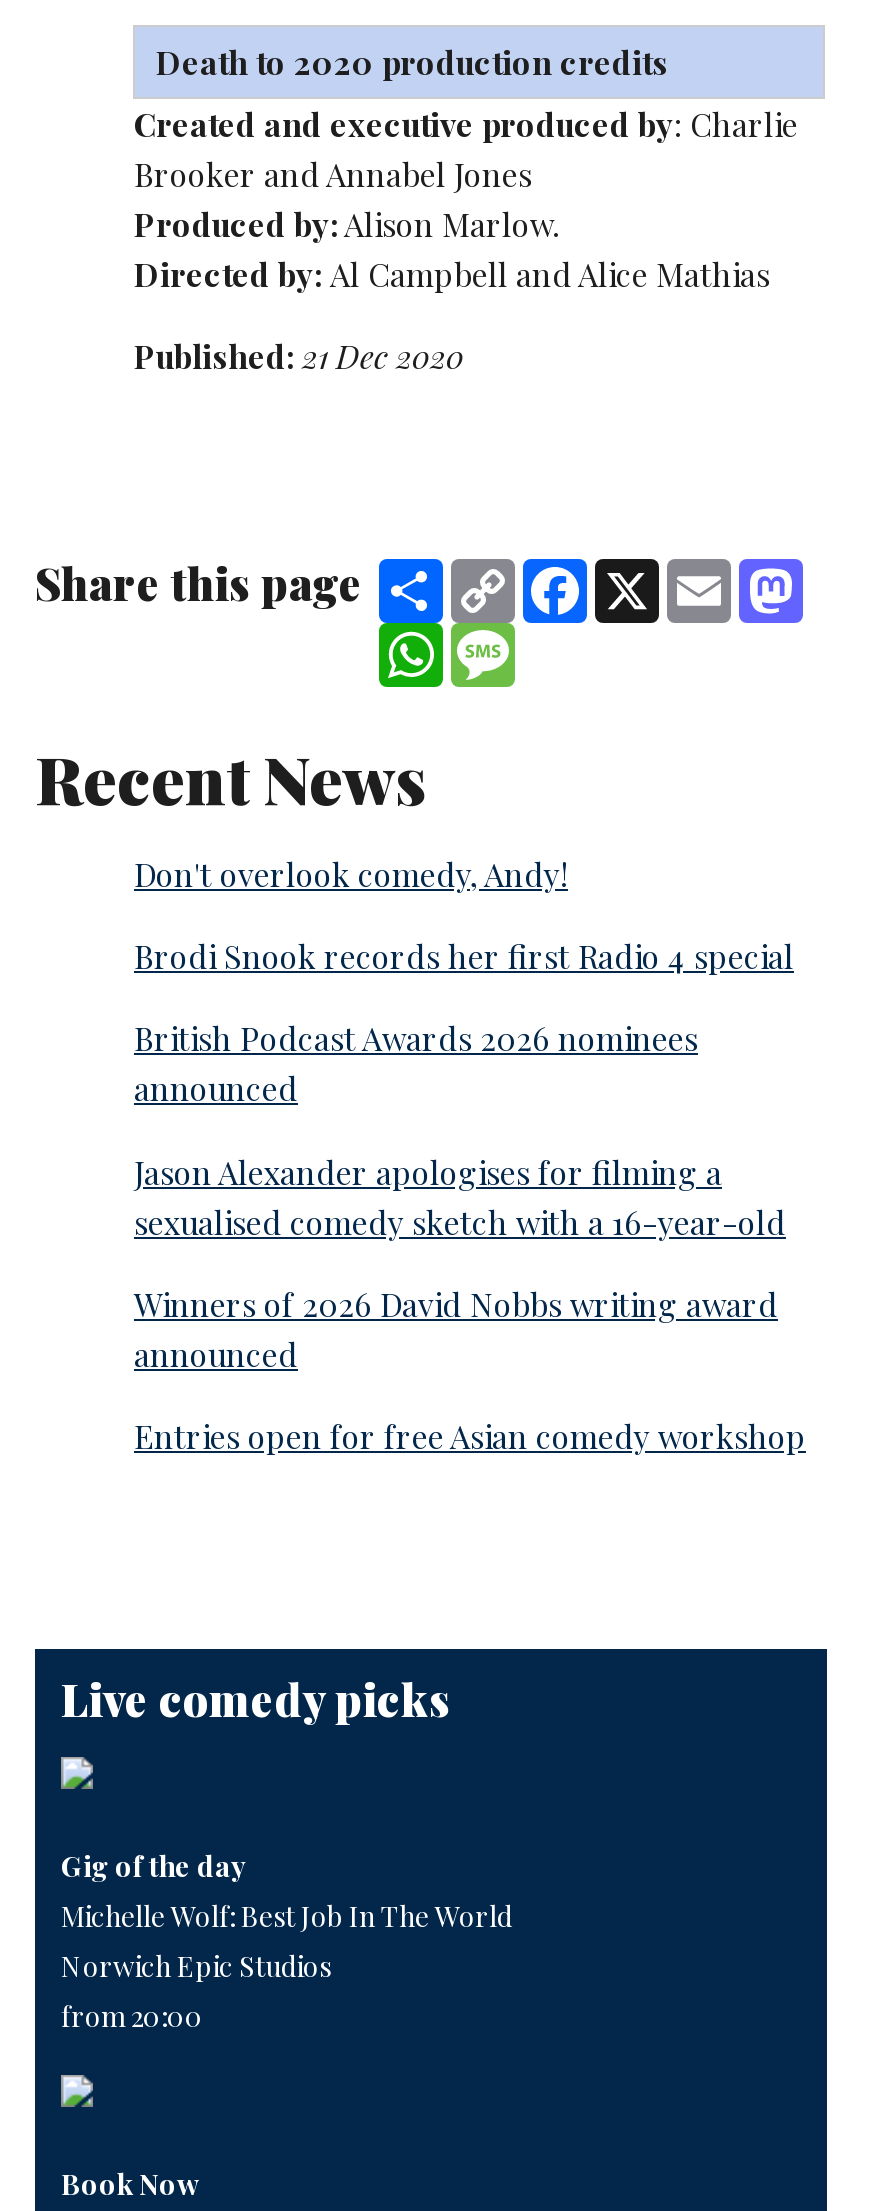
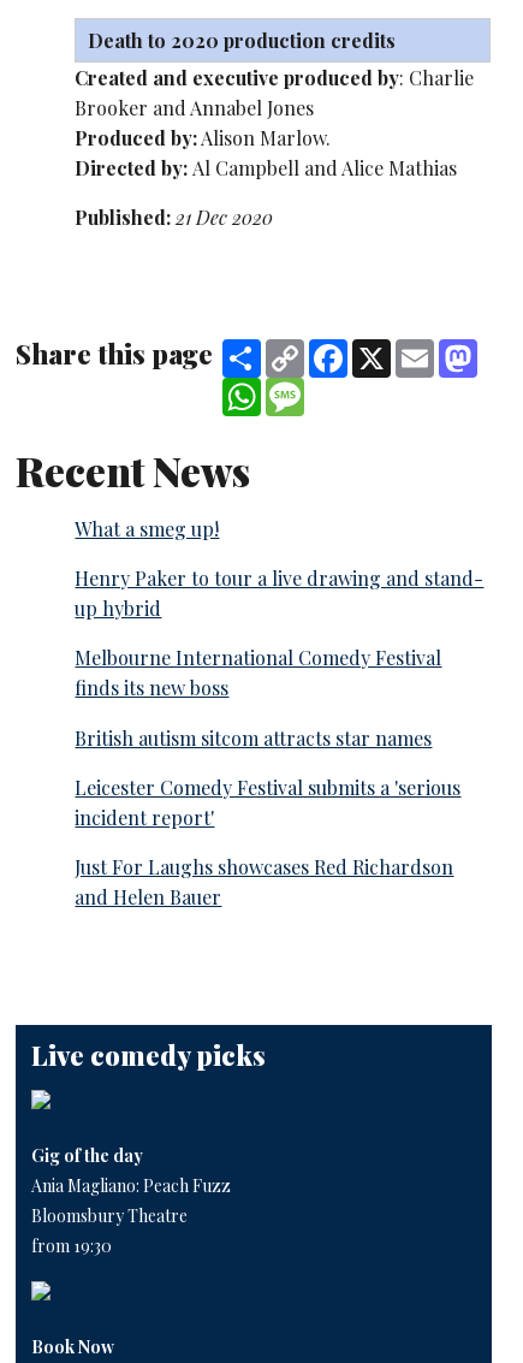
- Don't overlook comedy, Andy!
+ What a smeg up!

- Brodi Snook records her first Radio 4 special
+ Henry Paker to tour a live drawing and stand-
+ up hybrid

- British Podcast Awards 2026 nominees
- announced
+ Melbourne International Comedy Festival
+ finds its new boss

- Jason Alexander apologises for filming a
- sexualised comedy sketch with a 16-year-old
+ British autism sitcom attracts star names

- Winners of 2026 David Nobbs writing award
- announced
+ Leicester Comedy Festival submits a 'serious
+ incident report'

- Entries open for free Asian comedy workshop
+ Just For Laughs showcases Red Richardson
+ and Helen Bauer

- Michelle Wolf: Best Job In The World
- Norwich Epic Studios
- from 20:00
+ Ania Magliano: Peach Fuzz
+ Bloomsbury Theatre
+ from 19:30
